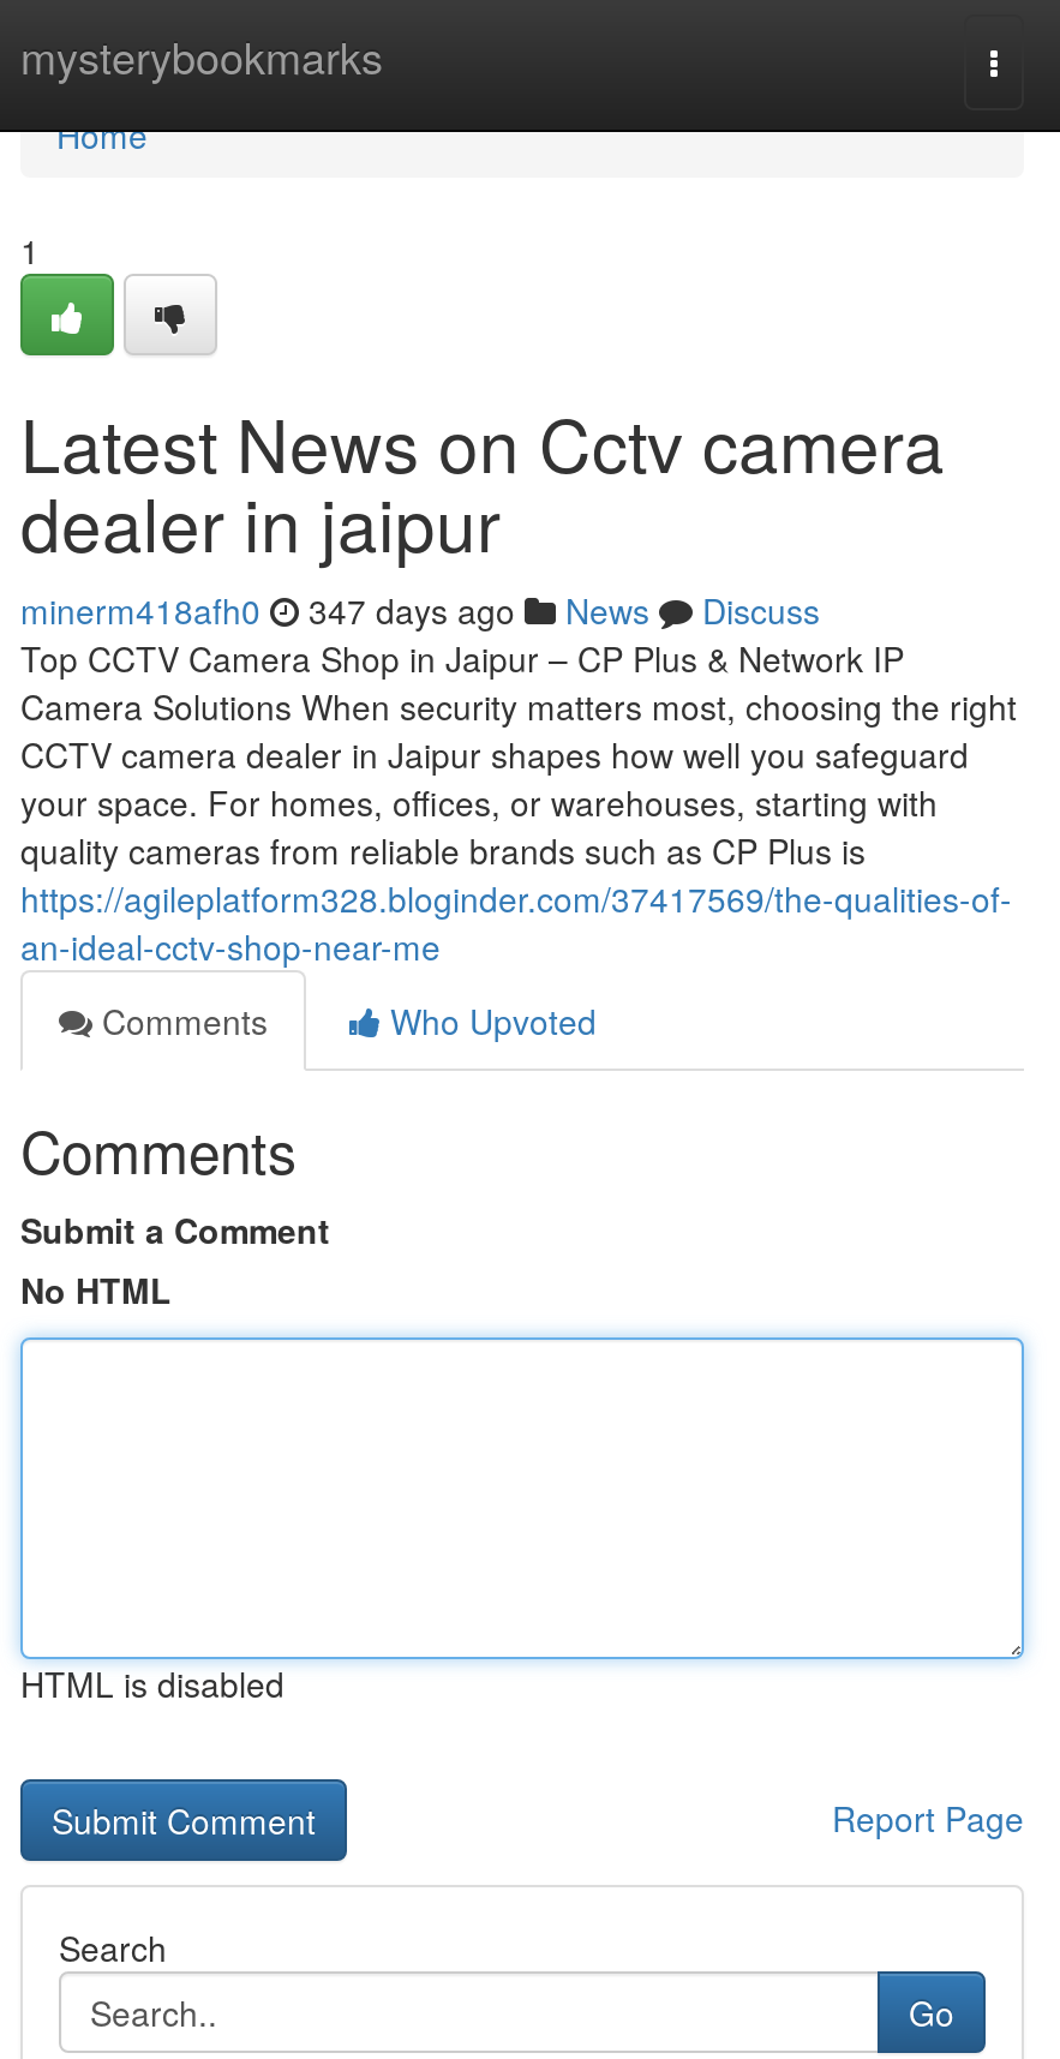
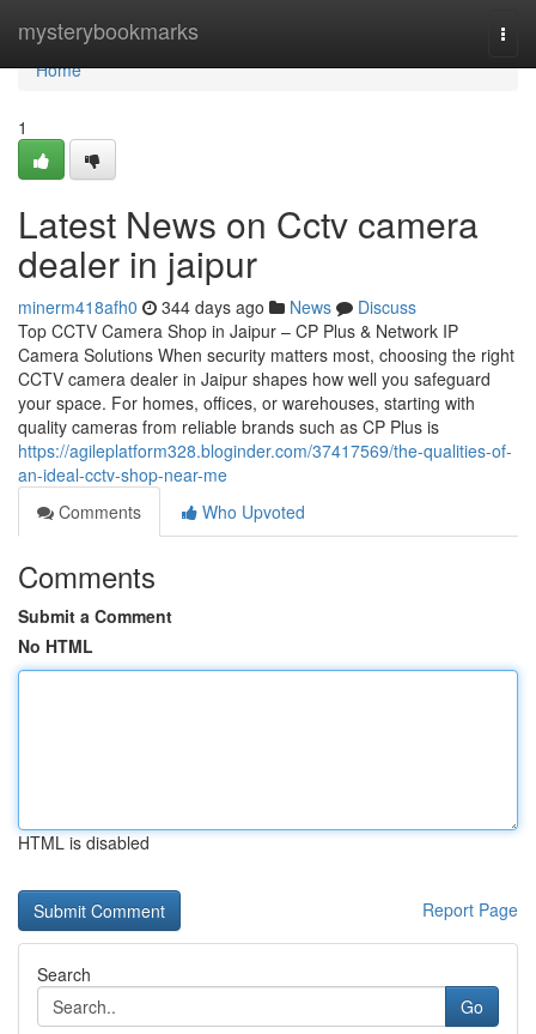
- minerm418afh0 347 days ago News Discuss
+ minerm418afh0 344 days ago News Discuss
